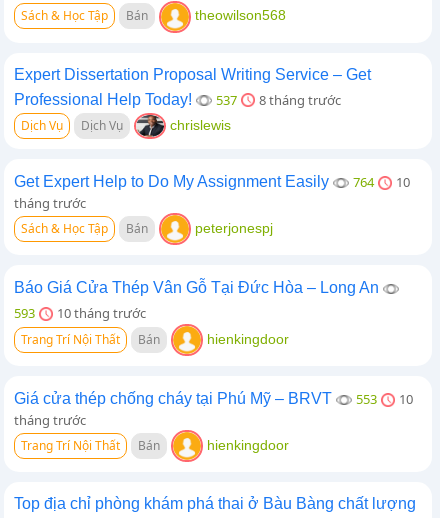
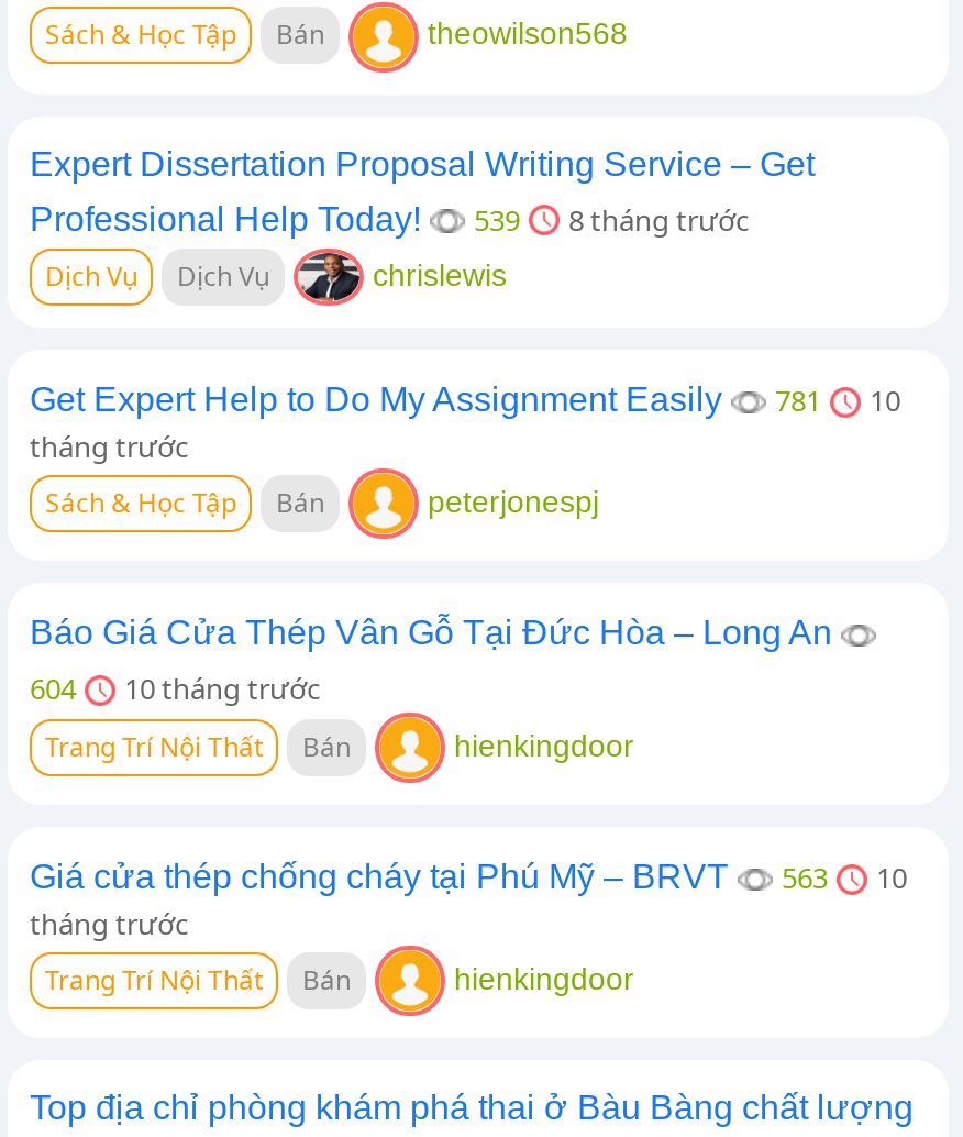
- Professional Help Today! 537 8 tháng trước
+ Professional Help Today! 539 8 tháng trước

- Get Expert Help to Do My Assignment Easily 764 10
+ Get Expert Help to Do My Assignment Easily 781 10

- 593 10 tháng trước
+ 604 10 tháng trước

- Giá cửa thép chống cháy tại Phú Mỹ – BRVT 553 10
+ Giá cửa thép chống cháy tại Phú Mỹ – BRVT 563 10
